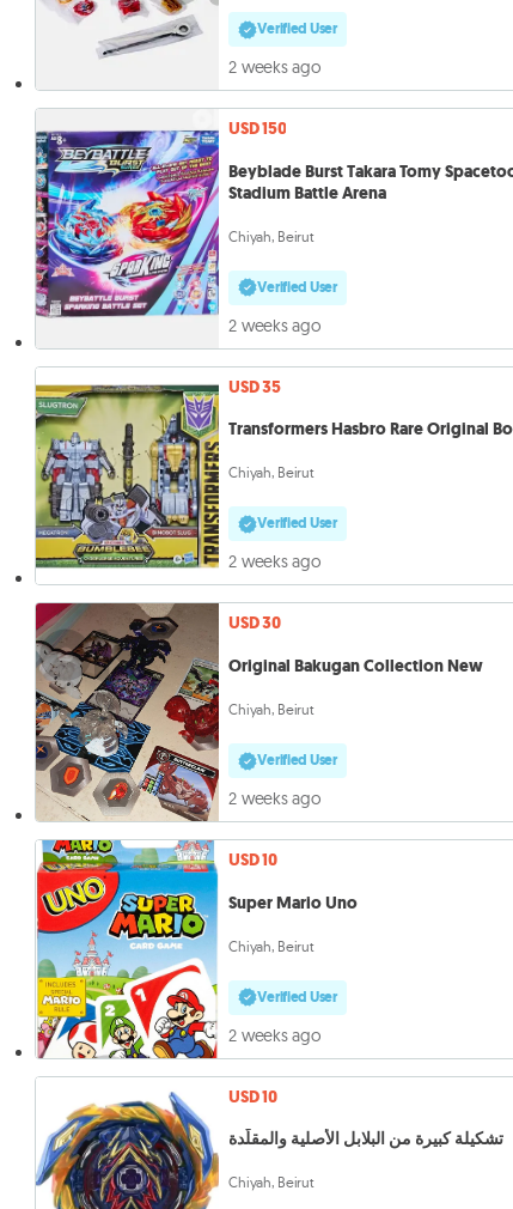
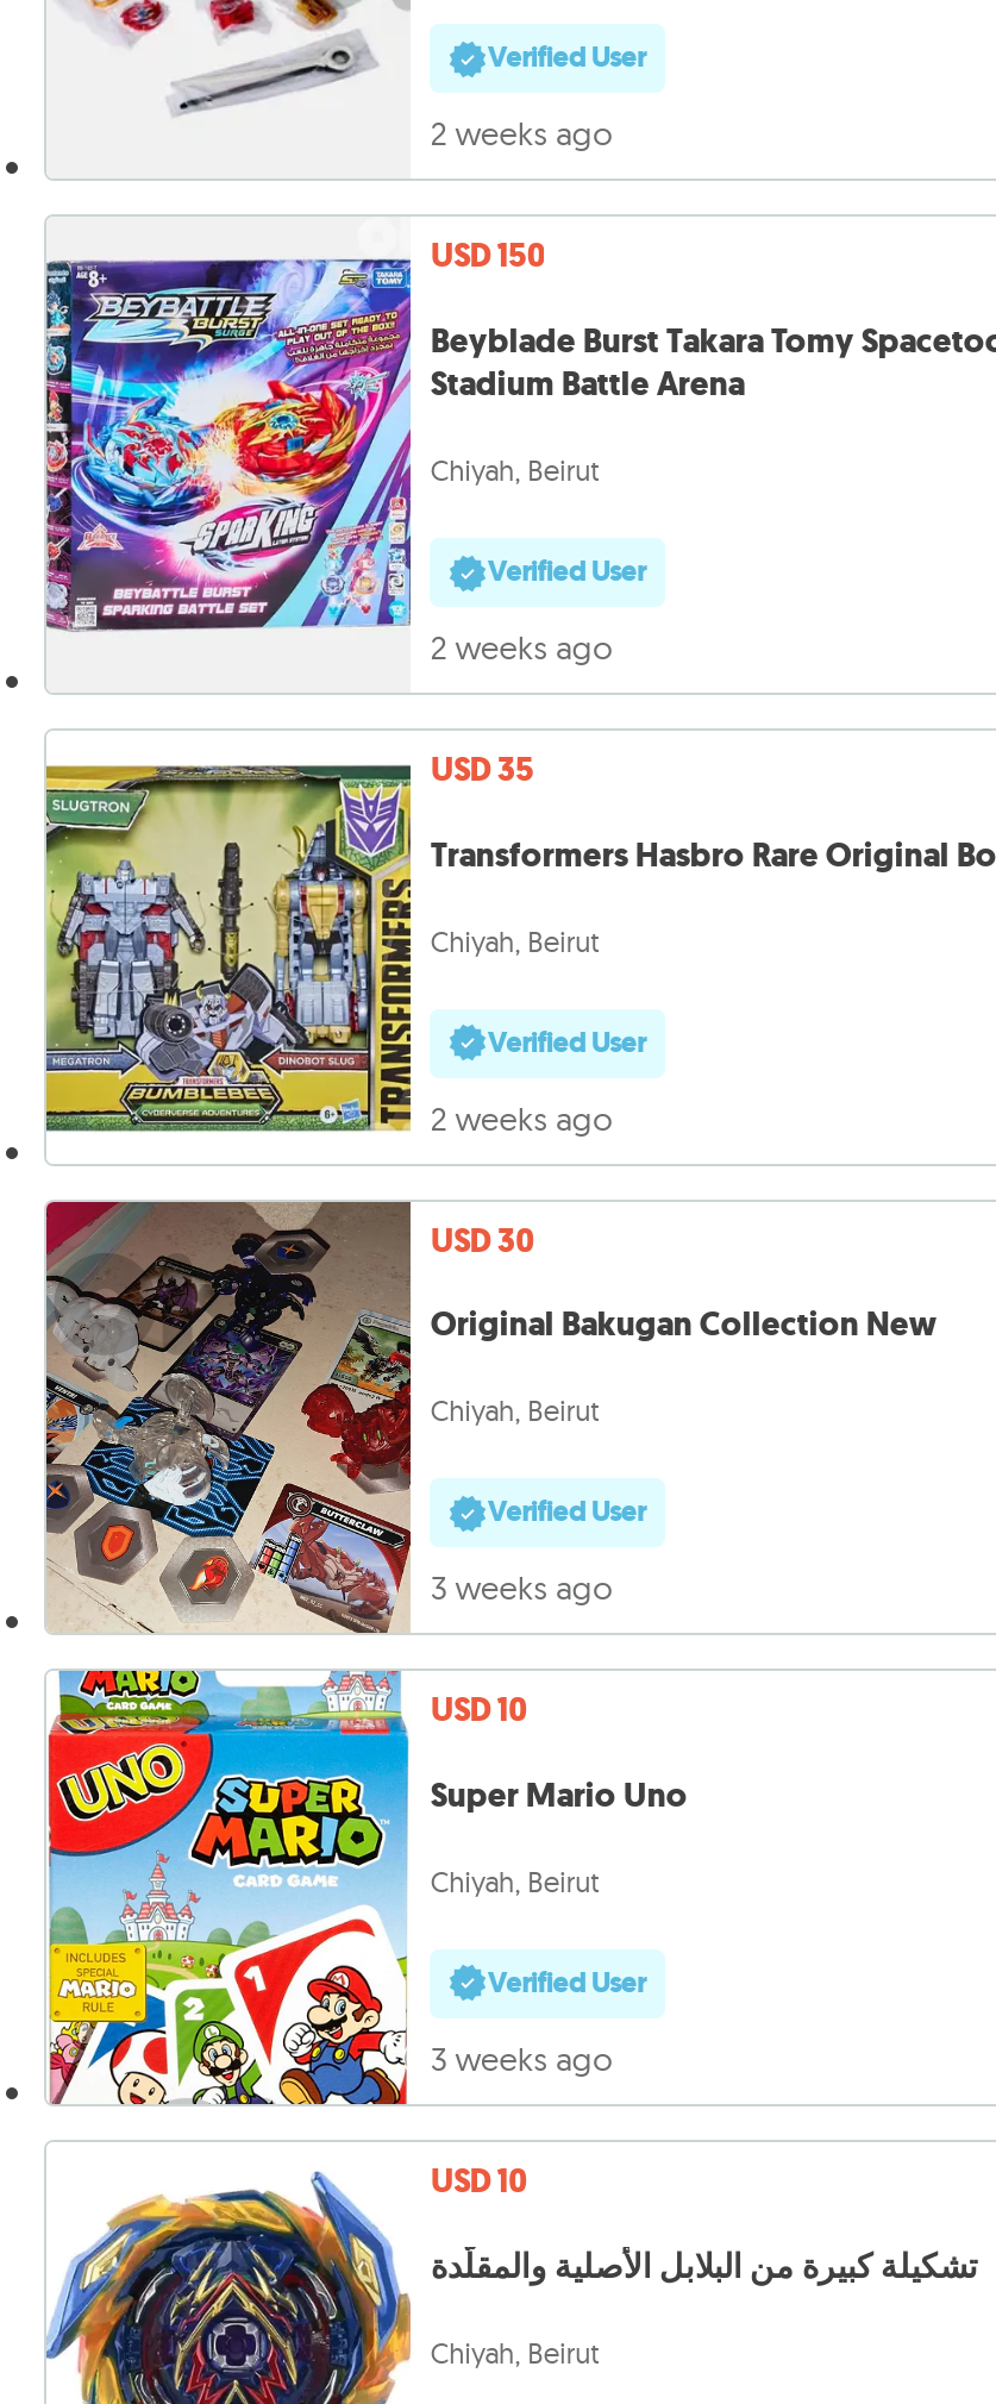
- 2 weeks ago
+ 3 weeks ago

- 2 weeks ago
+ 3 weeks ago
